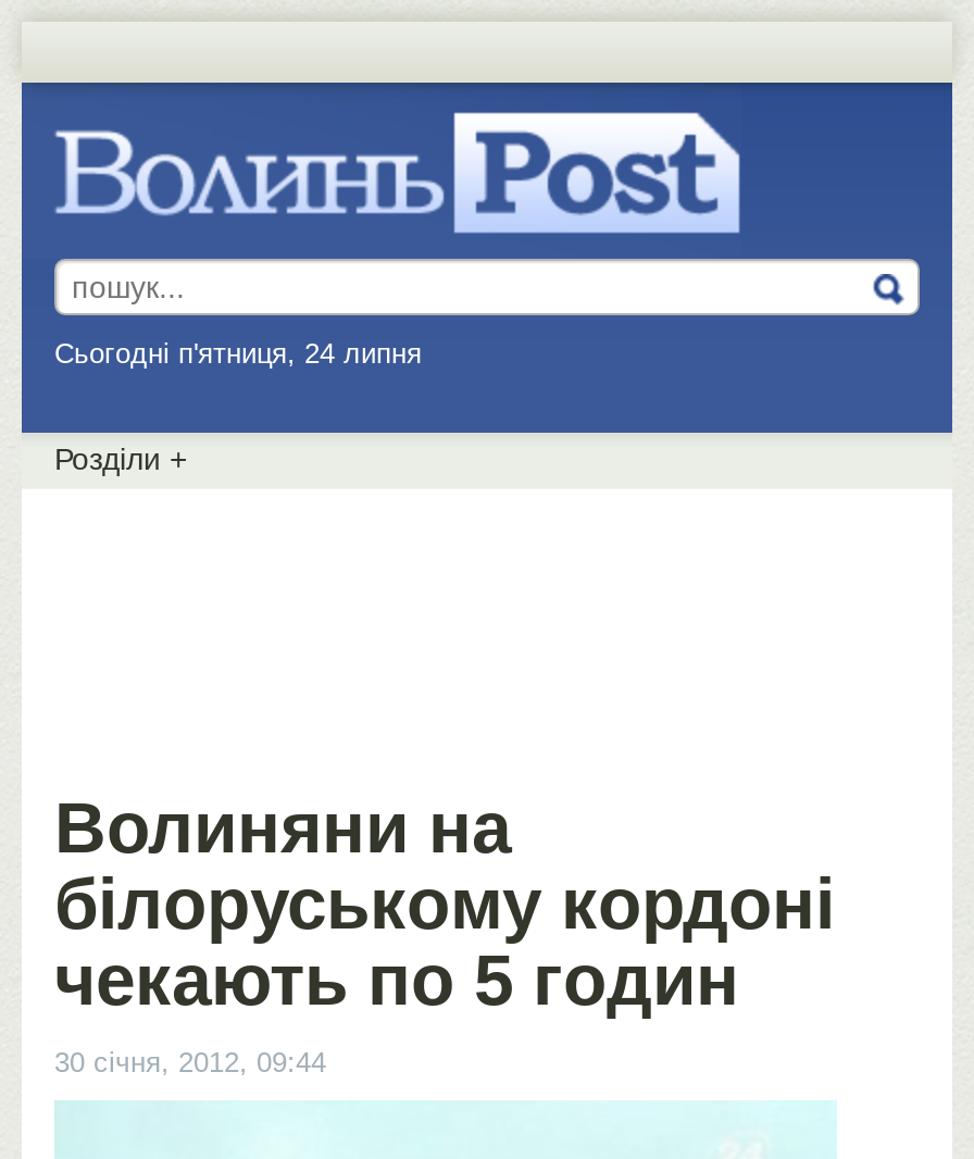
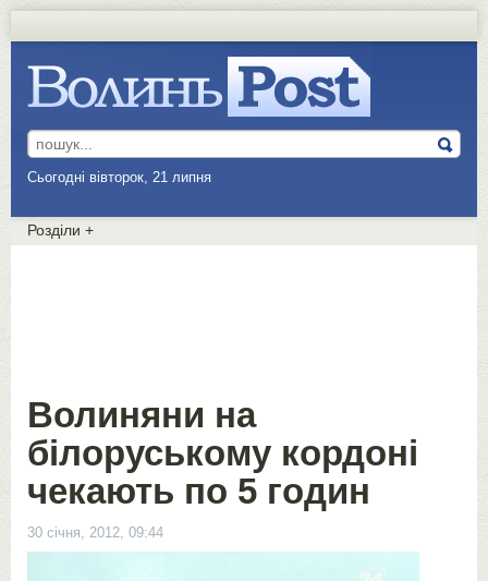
- Сьогодні п'ятниця, 24 липня
+ Сьогодні вівторок, 21 липня
